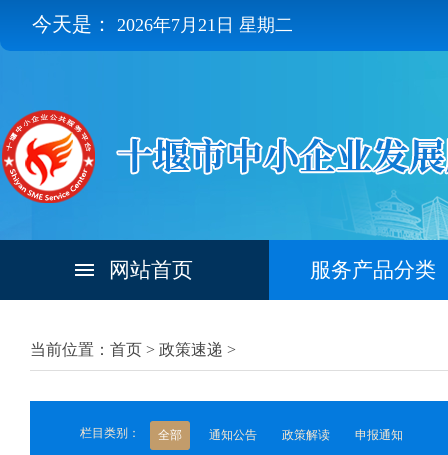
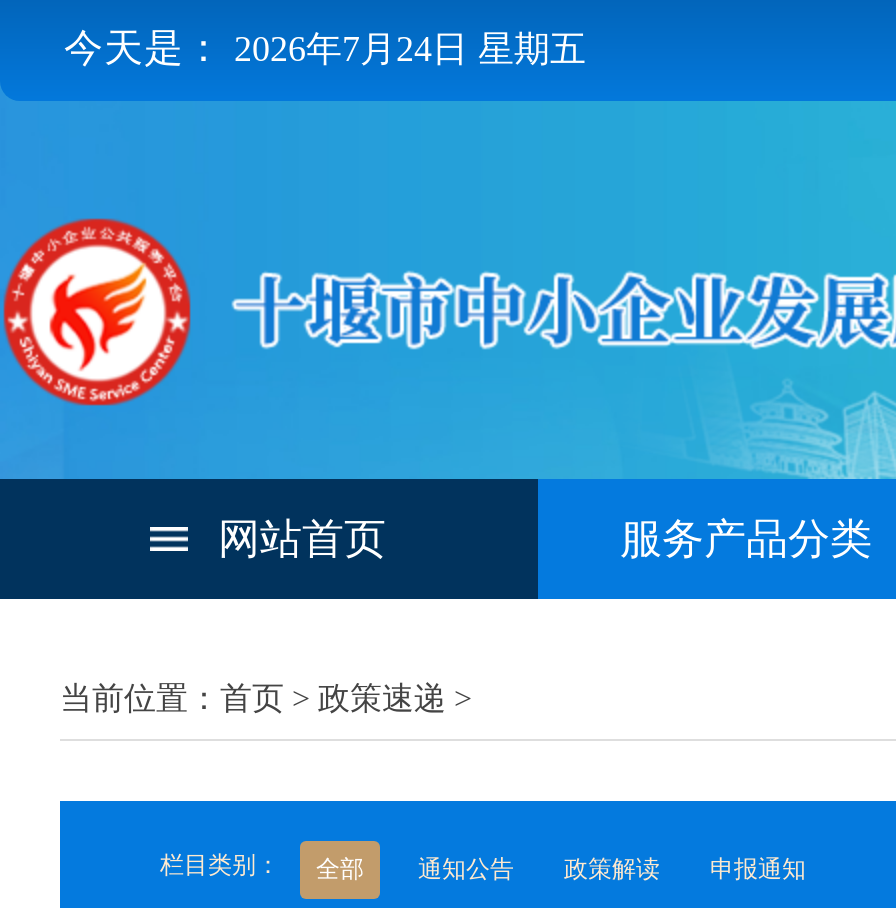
- 今天是：2026年7月21日 星期二
+ 今天是：2026年7月24日 星期五
